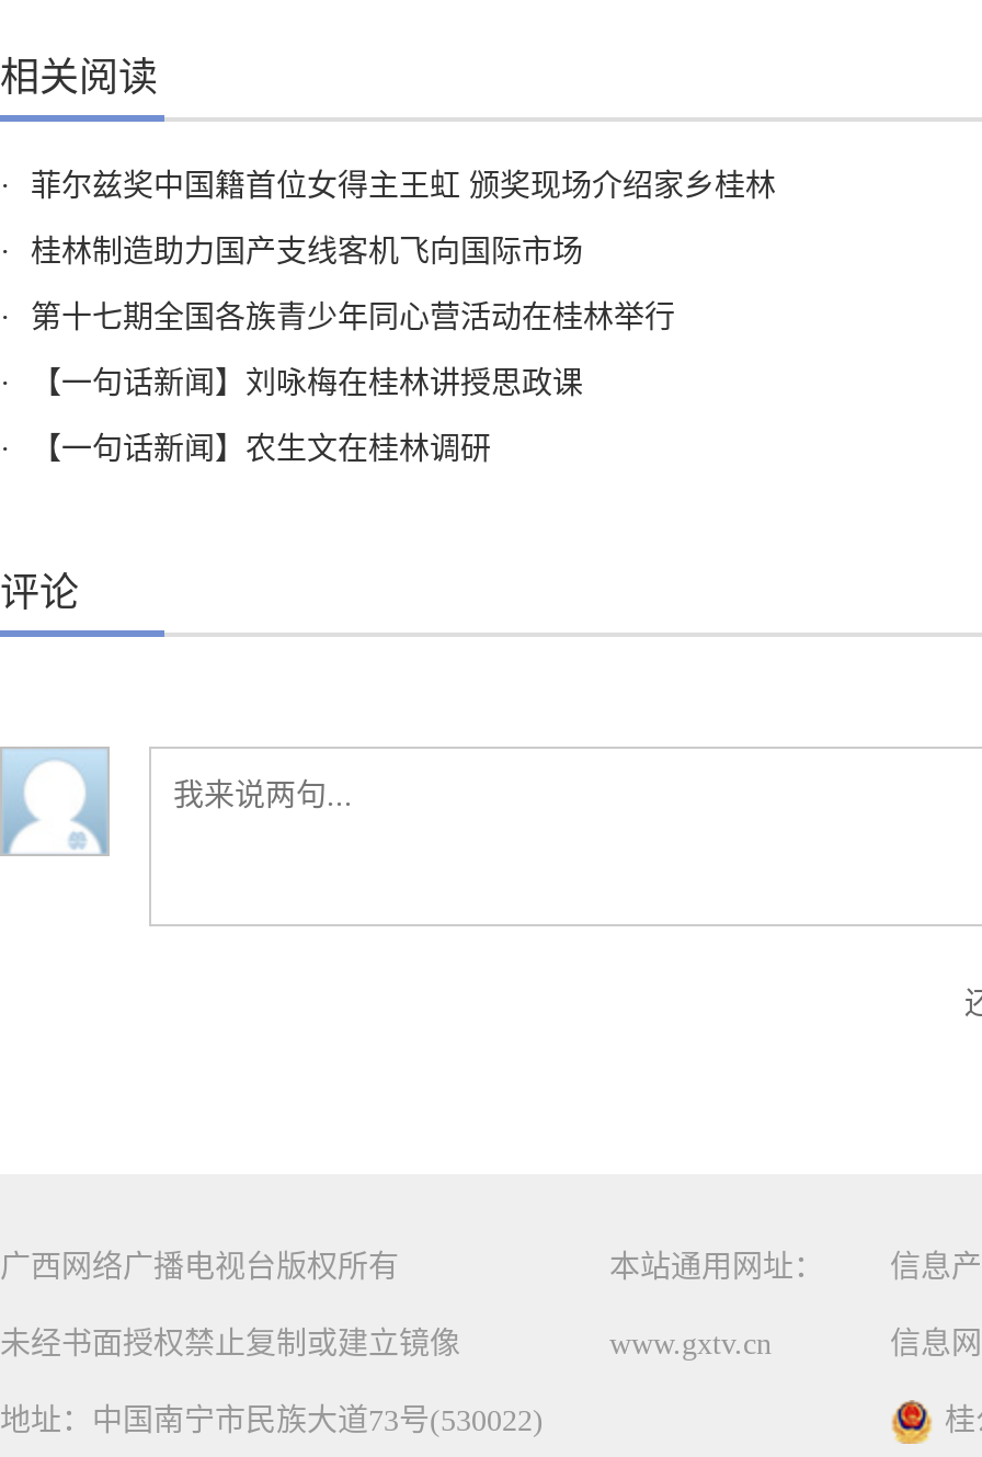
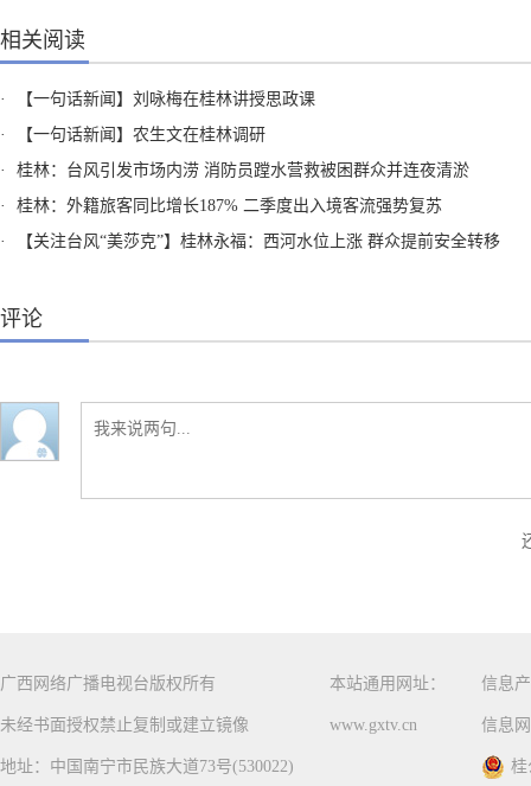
- · 菲尔兹奖中国籍首位女得主王虹 颁奖现场介绍家乡桂林
- · 桂林制造助力国产支线客机飞向国际市场
- · 第十七期全国各族青少年同心营活动在桂林举行

moved up: · 【一句话新闻】刘咏梅在桂林讲授思政课 | · 【一句话新闻】农生文在桂林调研

+ · 桂林：台风引发市场内涝 消防员蹚水营救被困群众并连夜清淤
+ · 桂林：外籍旅客同比增长187% 二季度出入境客流强势复苏
+ · 【关注台风“美莎克”】桂林永福：西河水位上涨 群众提前安全转移
